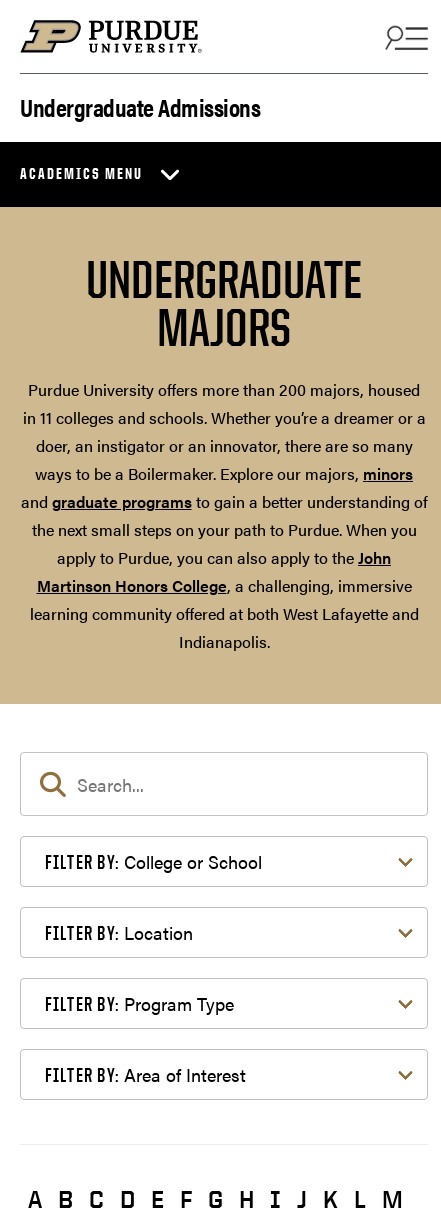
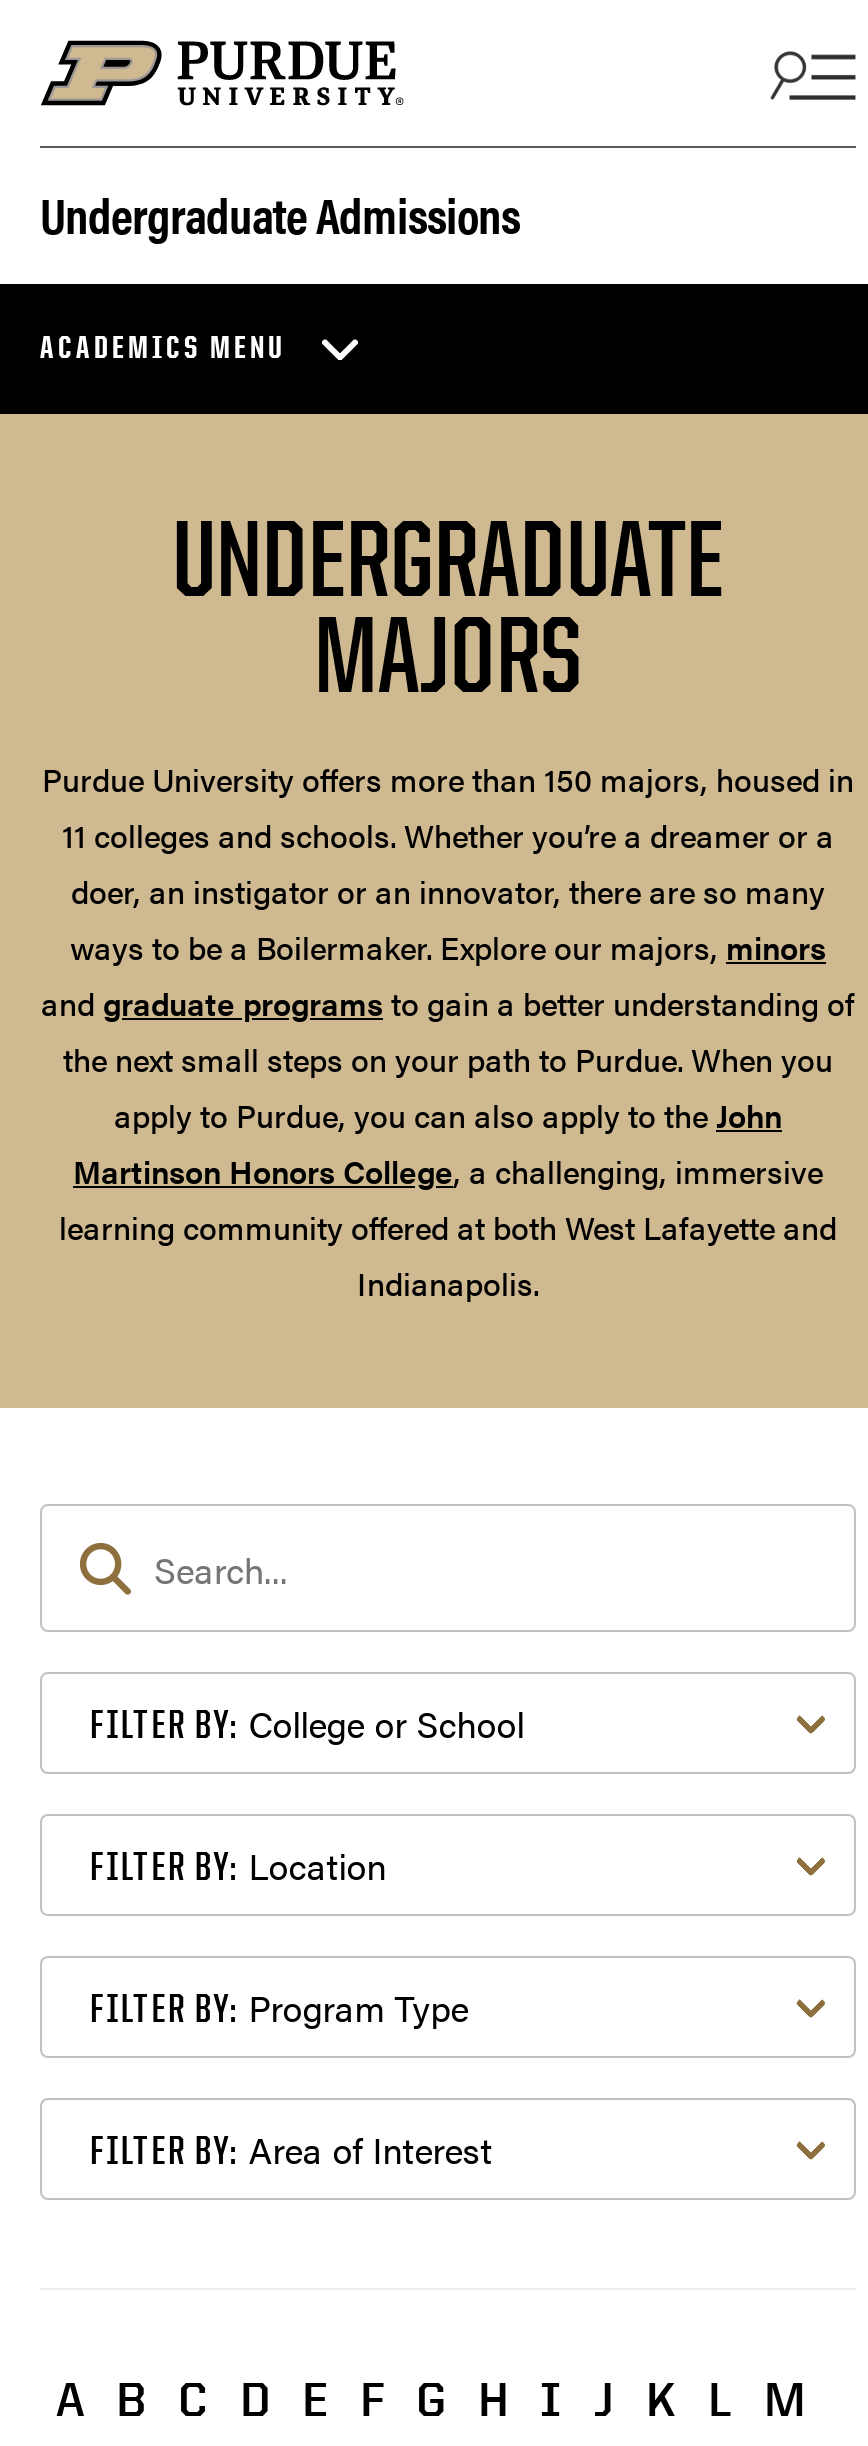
- Purdue University offers more than 200 majors, housed
- in 11 colleges and schools. Whether you’re a dreamer or a
+ Purdue University offers more than 150 majors, housed in
+ 11 colleges and schools. Whether you’re a dreamer or a
